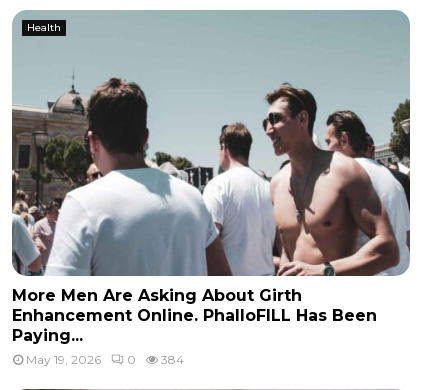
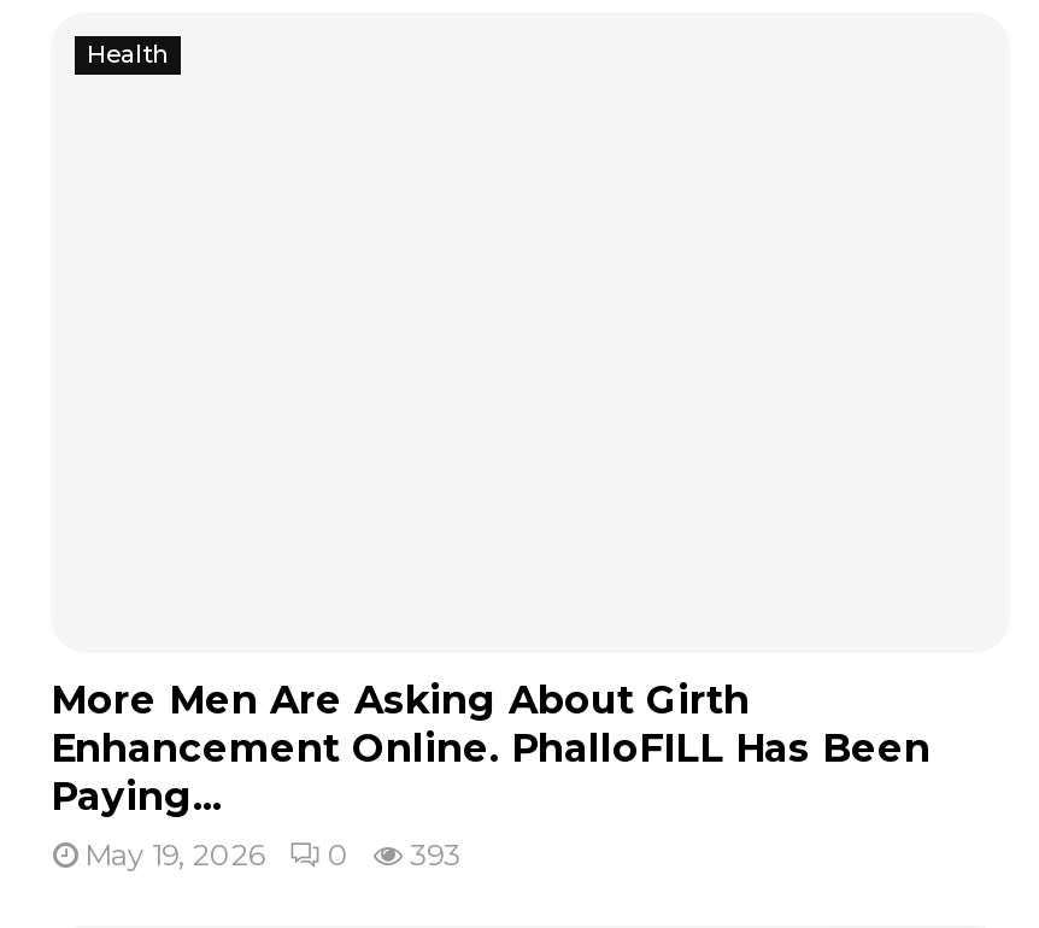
- [image]

- 384
+ 393
